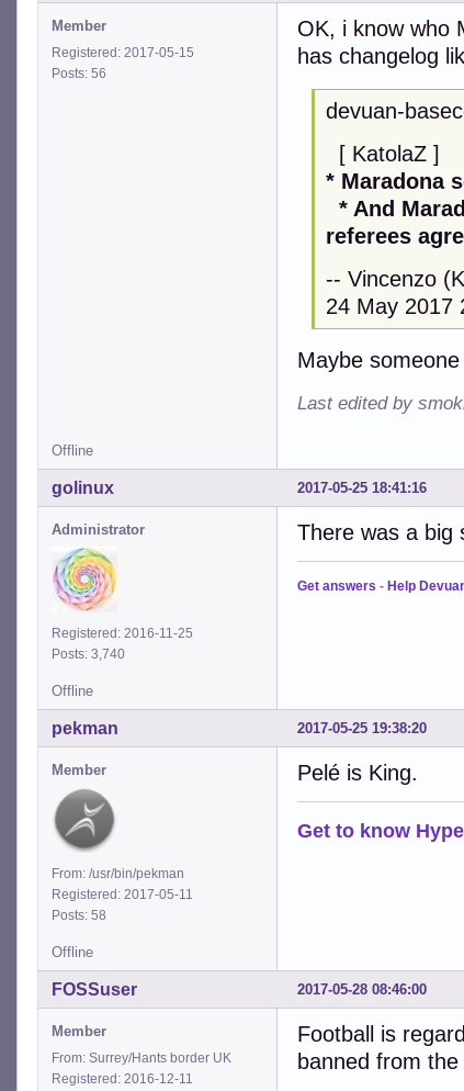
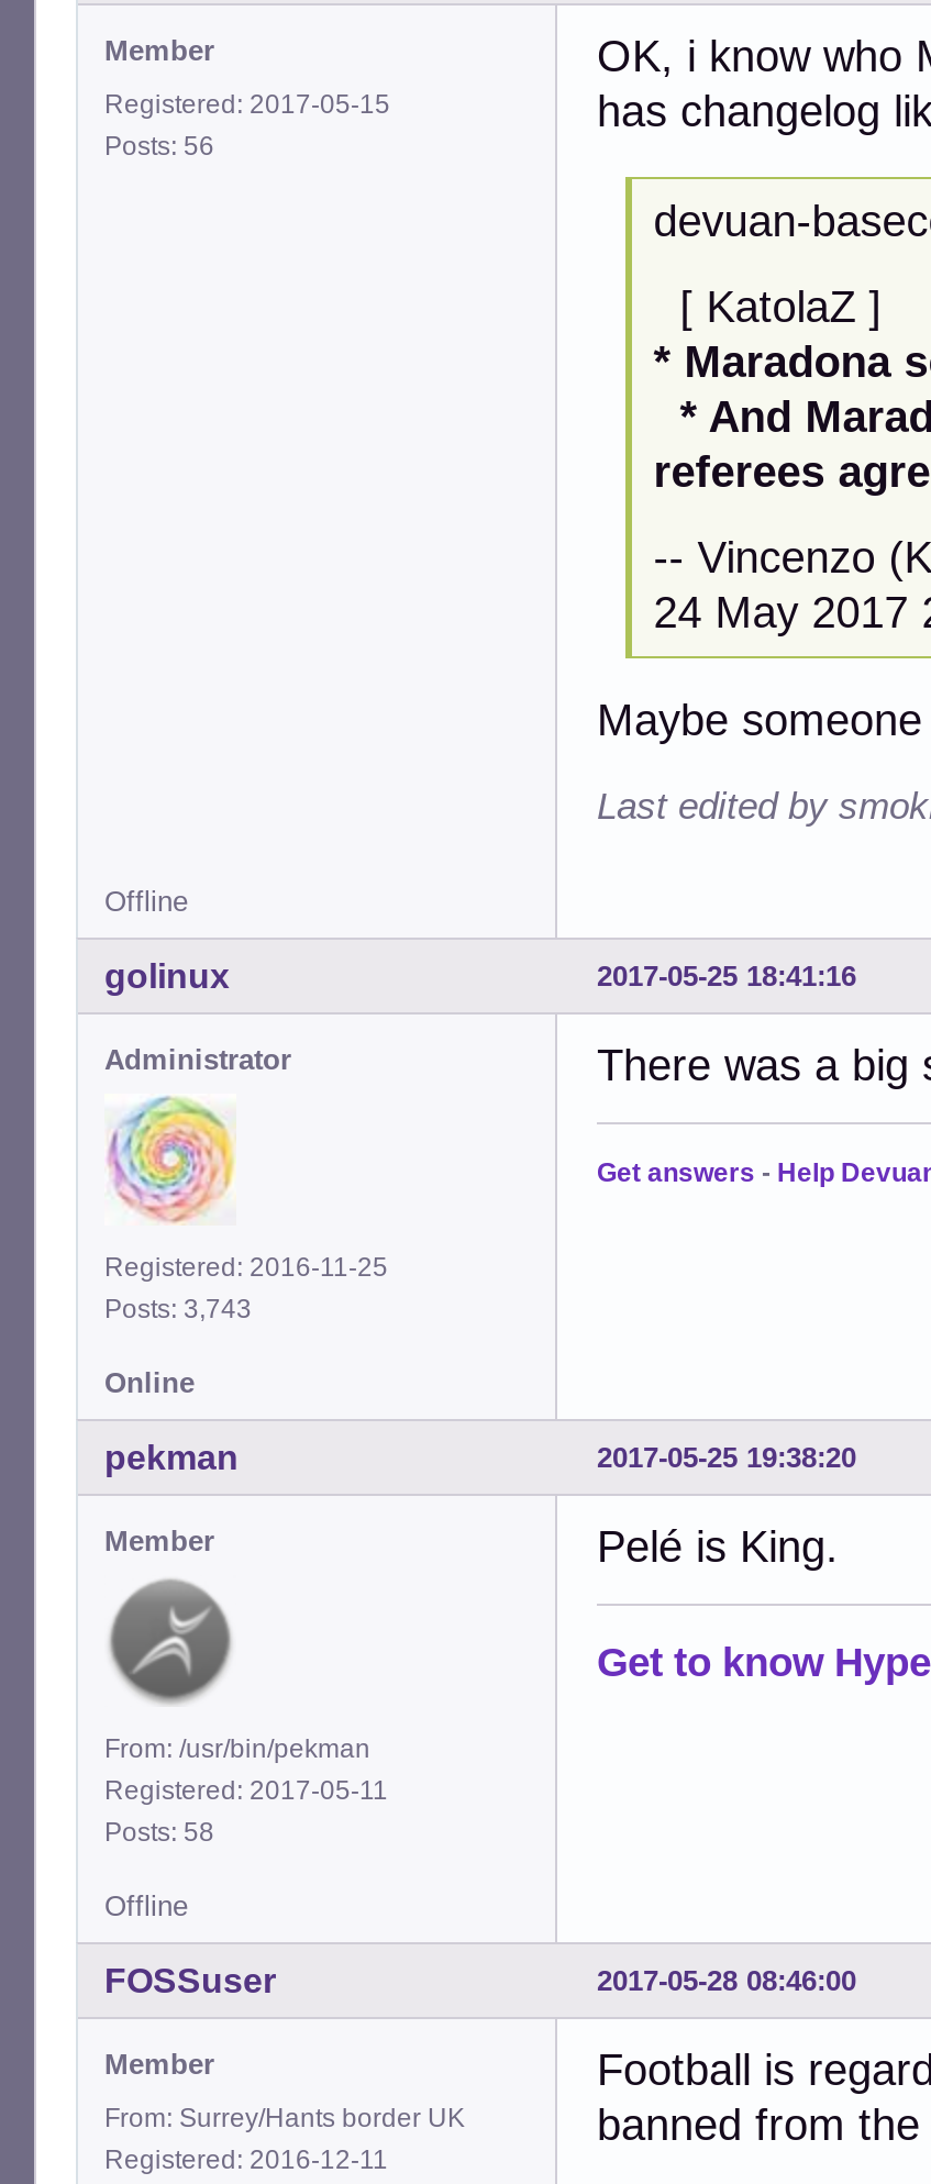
- Posts: 3,740
+ Posts: 3,743

- Offline
+ Online
